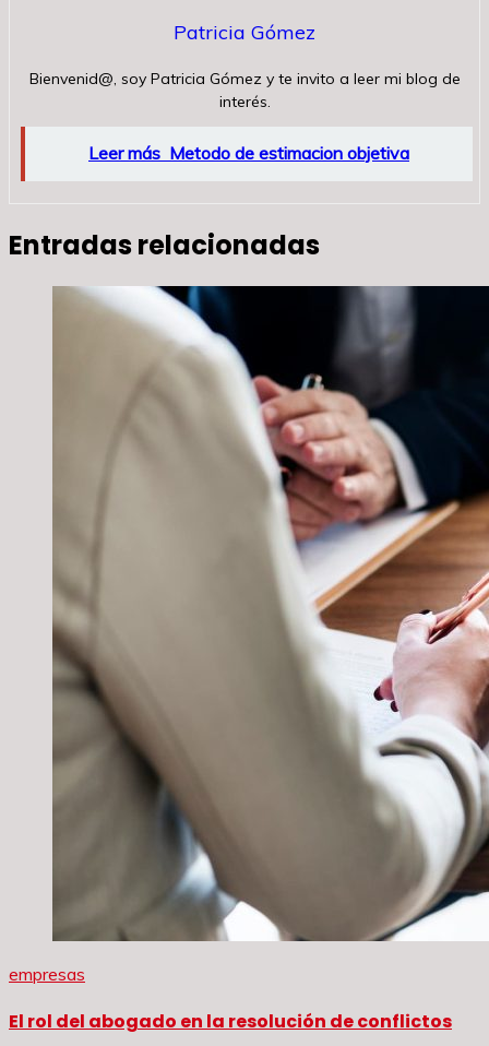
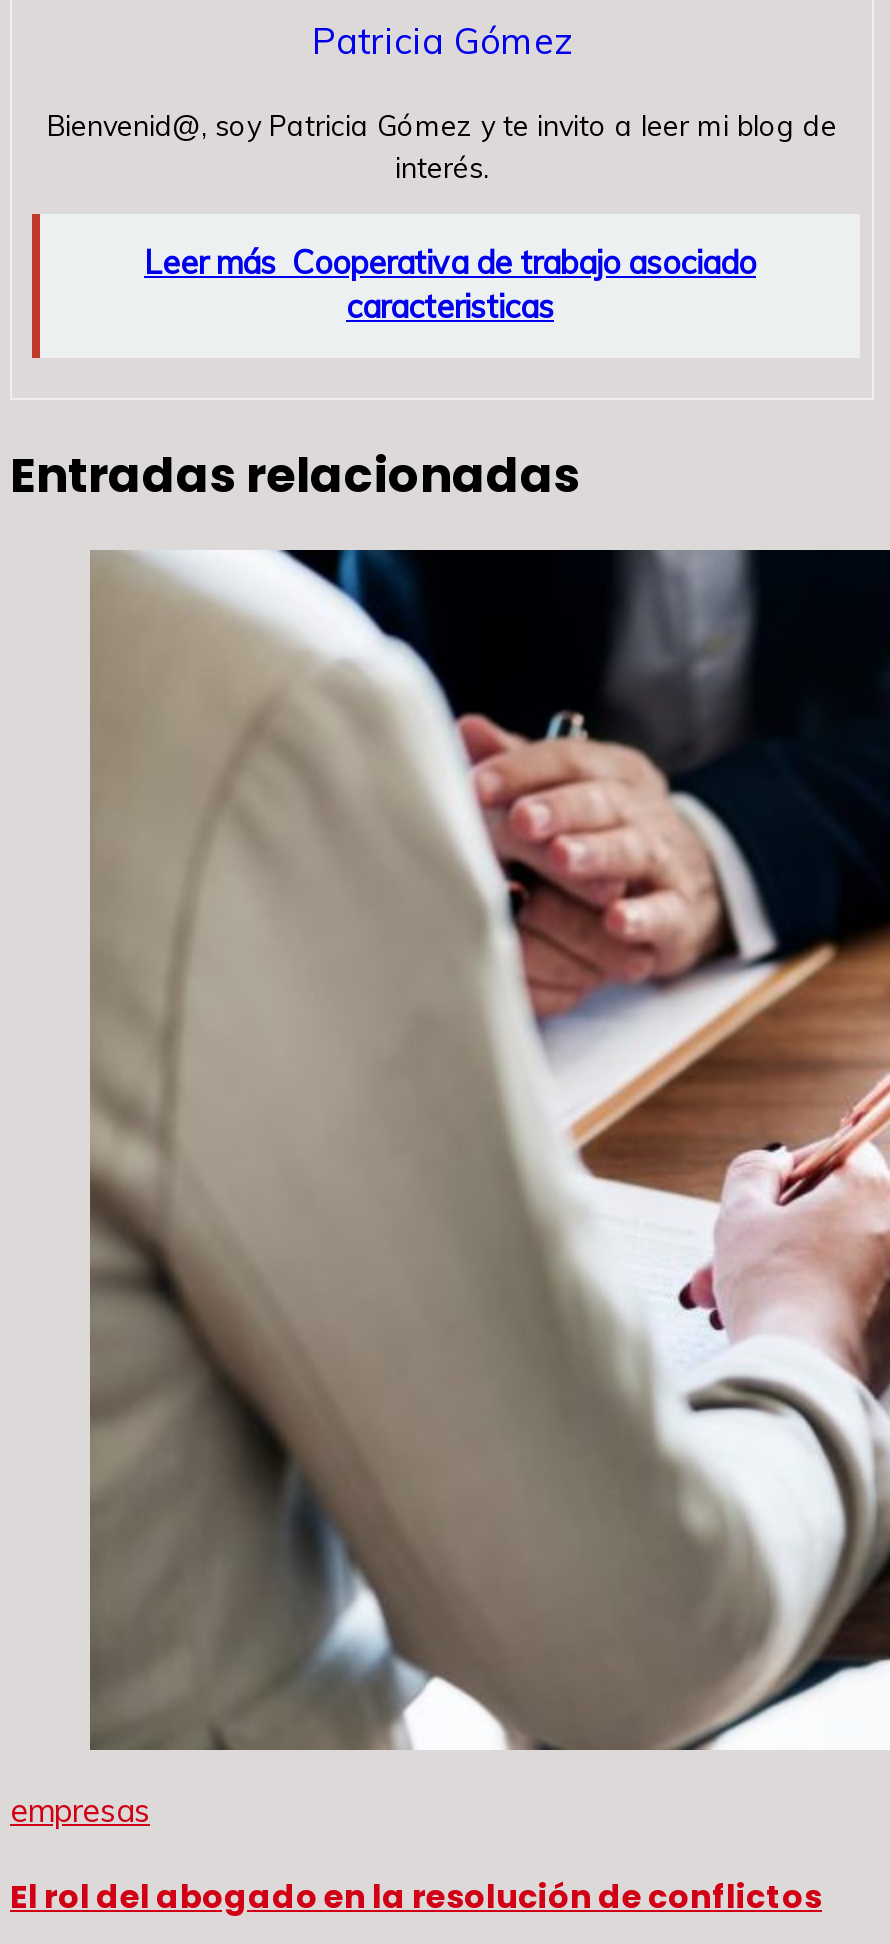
- Leer más Metodo de estimacion objetiva
+ Leer más Cooperativa de trabajo asociado
+ caracteristicas
